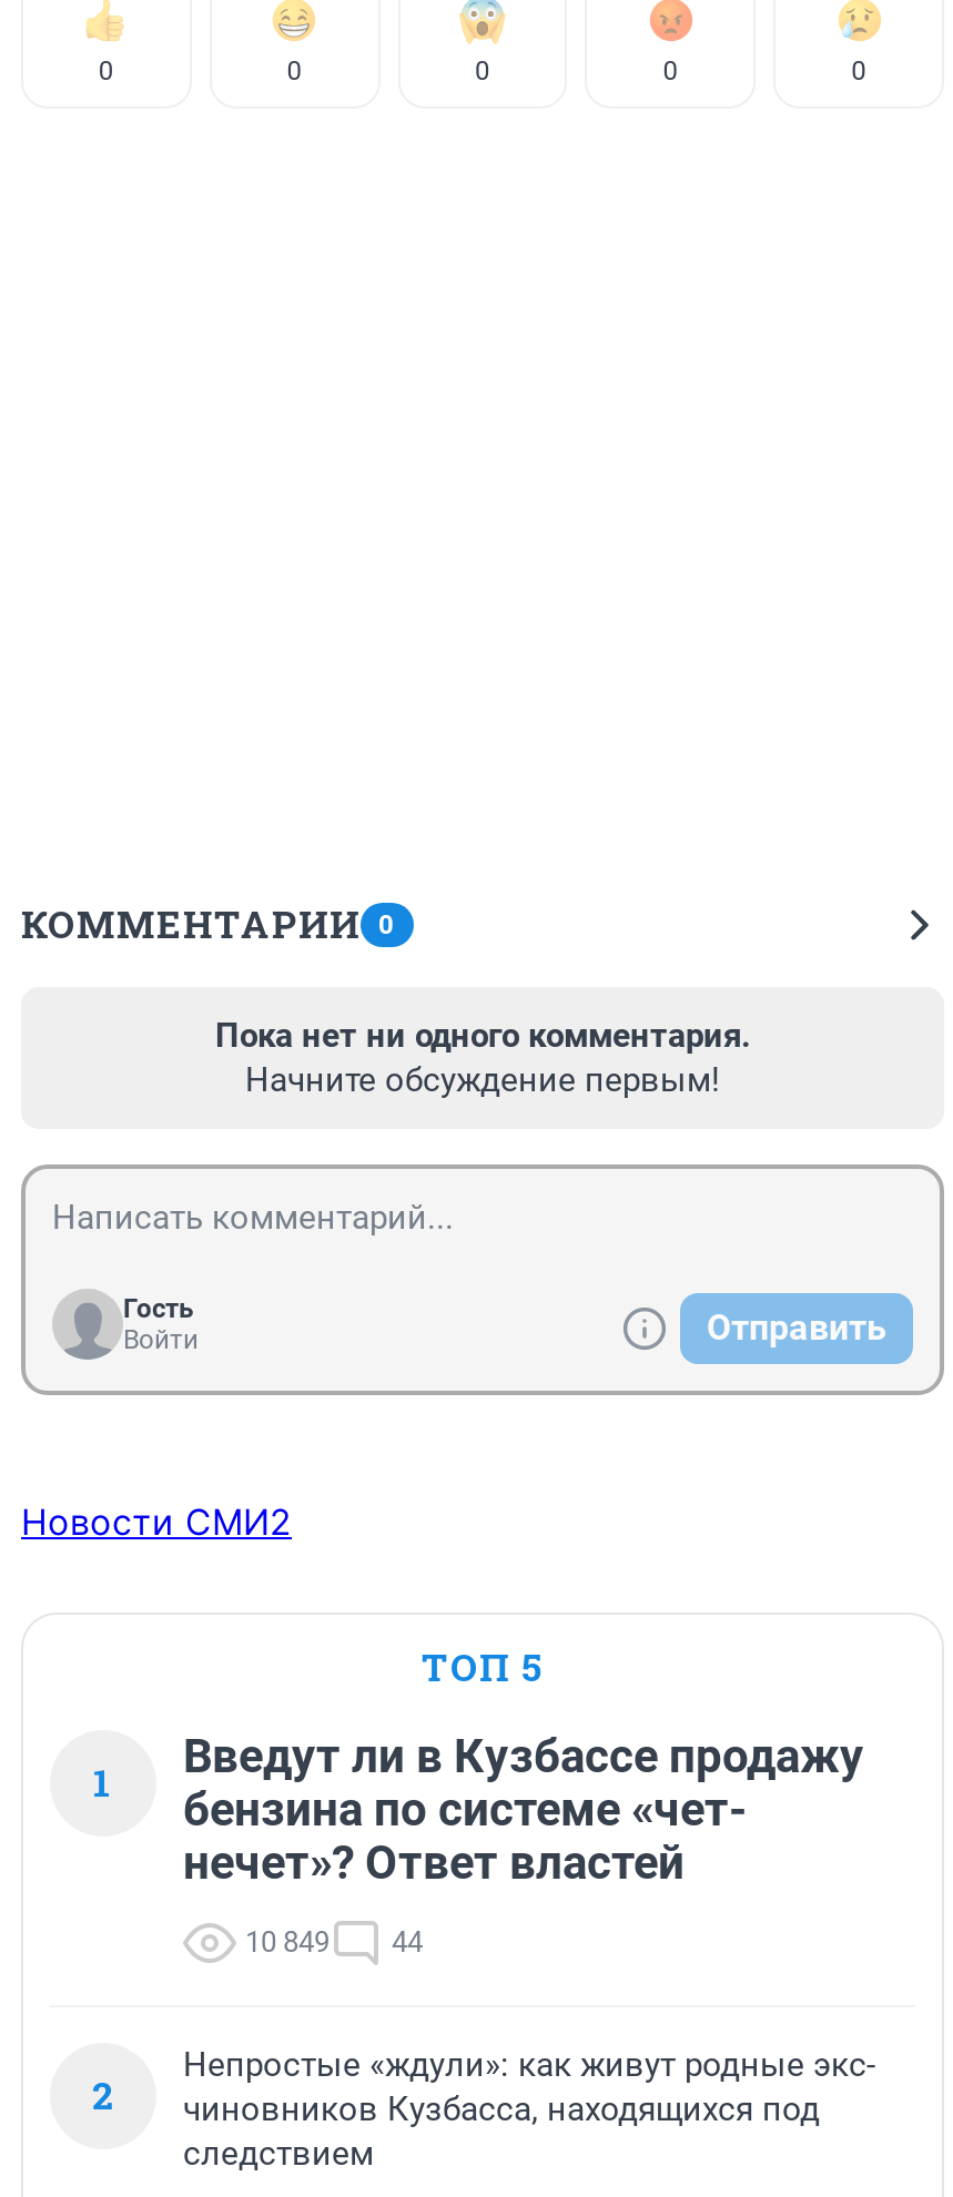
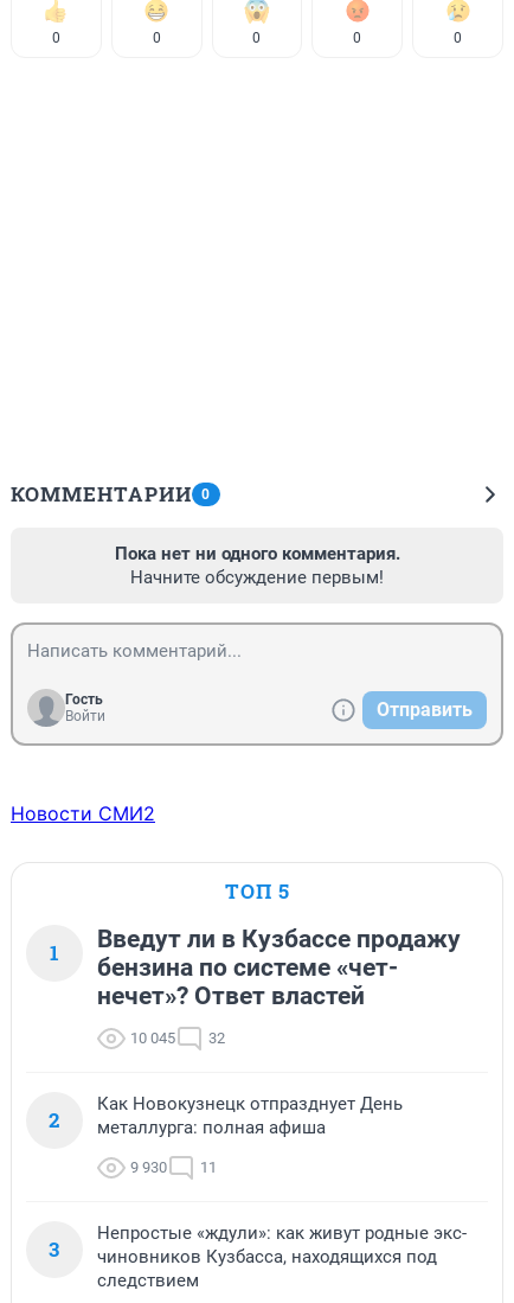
+ Как Новокузнецк отпразднует День
+ металлурга: полная афиша
+ 9 930
+ 11
+ 3

- 10 849
+ 10 045

- 44
+ 32
